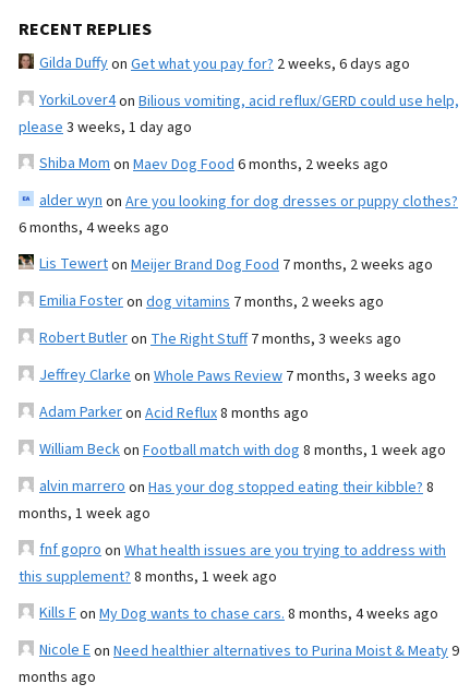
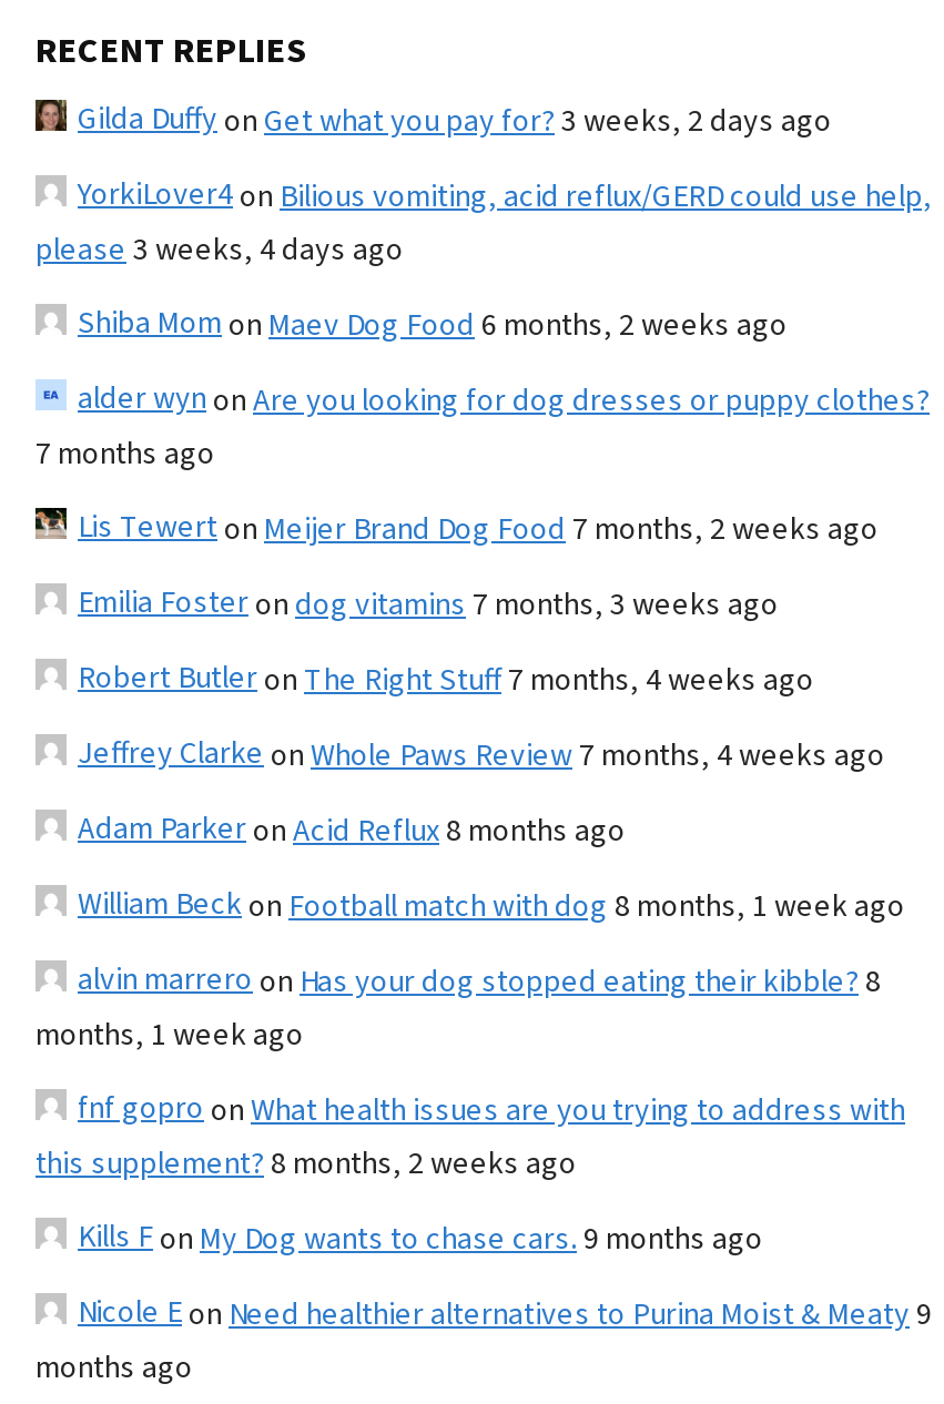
- Gilda Duffyon Get what you pay for? 2 weeks, 6 days ago
+ Gilda Duffyon Get what you pay for? 3 weeks, 2 days ago

- please 3 weeks, 1 day ago
+ please 3 weeks, 4 days ago

- 6 months, 4 weeks ago
+ 7 months ago

- Emilia Fosteron dog vitamins 7 months, 2 weeks ago
+ Emilia Fosteron dog vitamins 7 months, 3 weeks ago

- Robert Butleron The Right Stuff 7 months, 3 weeks ago
+ Robert Butleron The Right Stuff 7 months, 4 weeks ago

- Jeffrey Clarkeon Whole Paws Review 7 months, 3 weeks ago
+ Jeffrey Clarkeon Whole Paws Review 7 months, 4 weeks ago

- this supplement? 8 months, 1 week ago
+ this supplement? 8 months, 2 weeks ago

- Kills Fon My Dog wants to chase cars. 8 months, 4 weeks ago
+ Kills Fon My Dog wants to chase cars. 9 months ago
